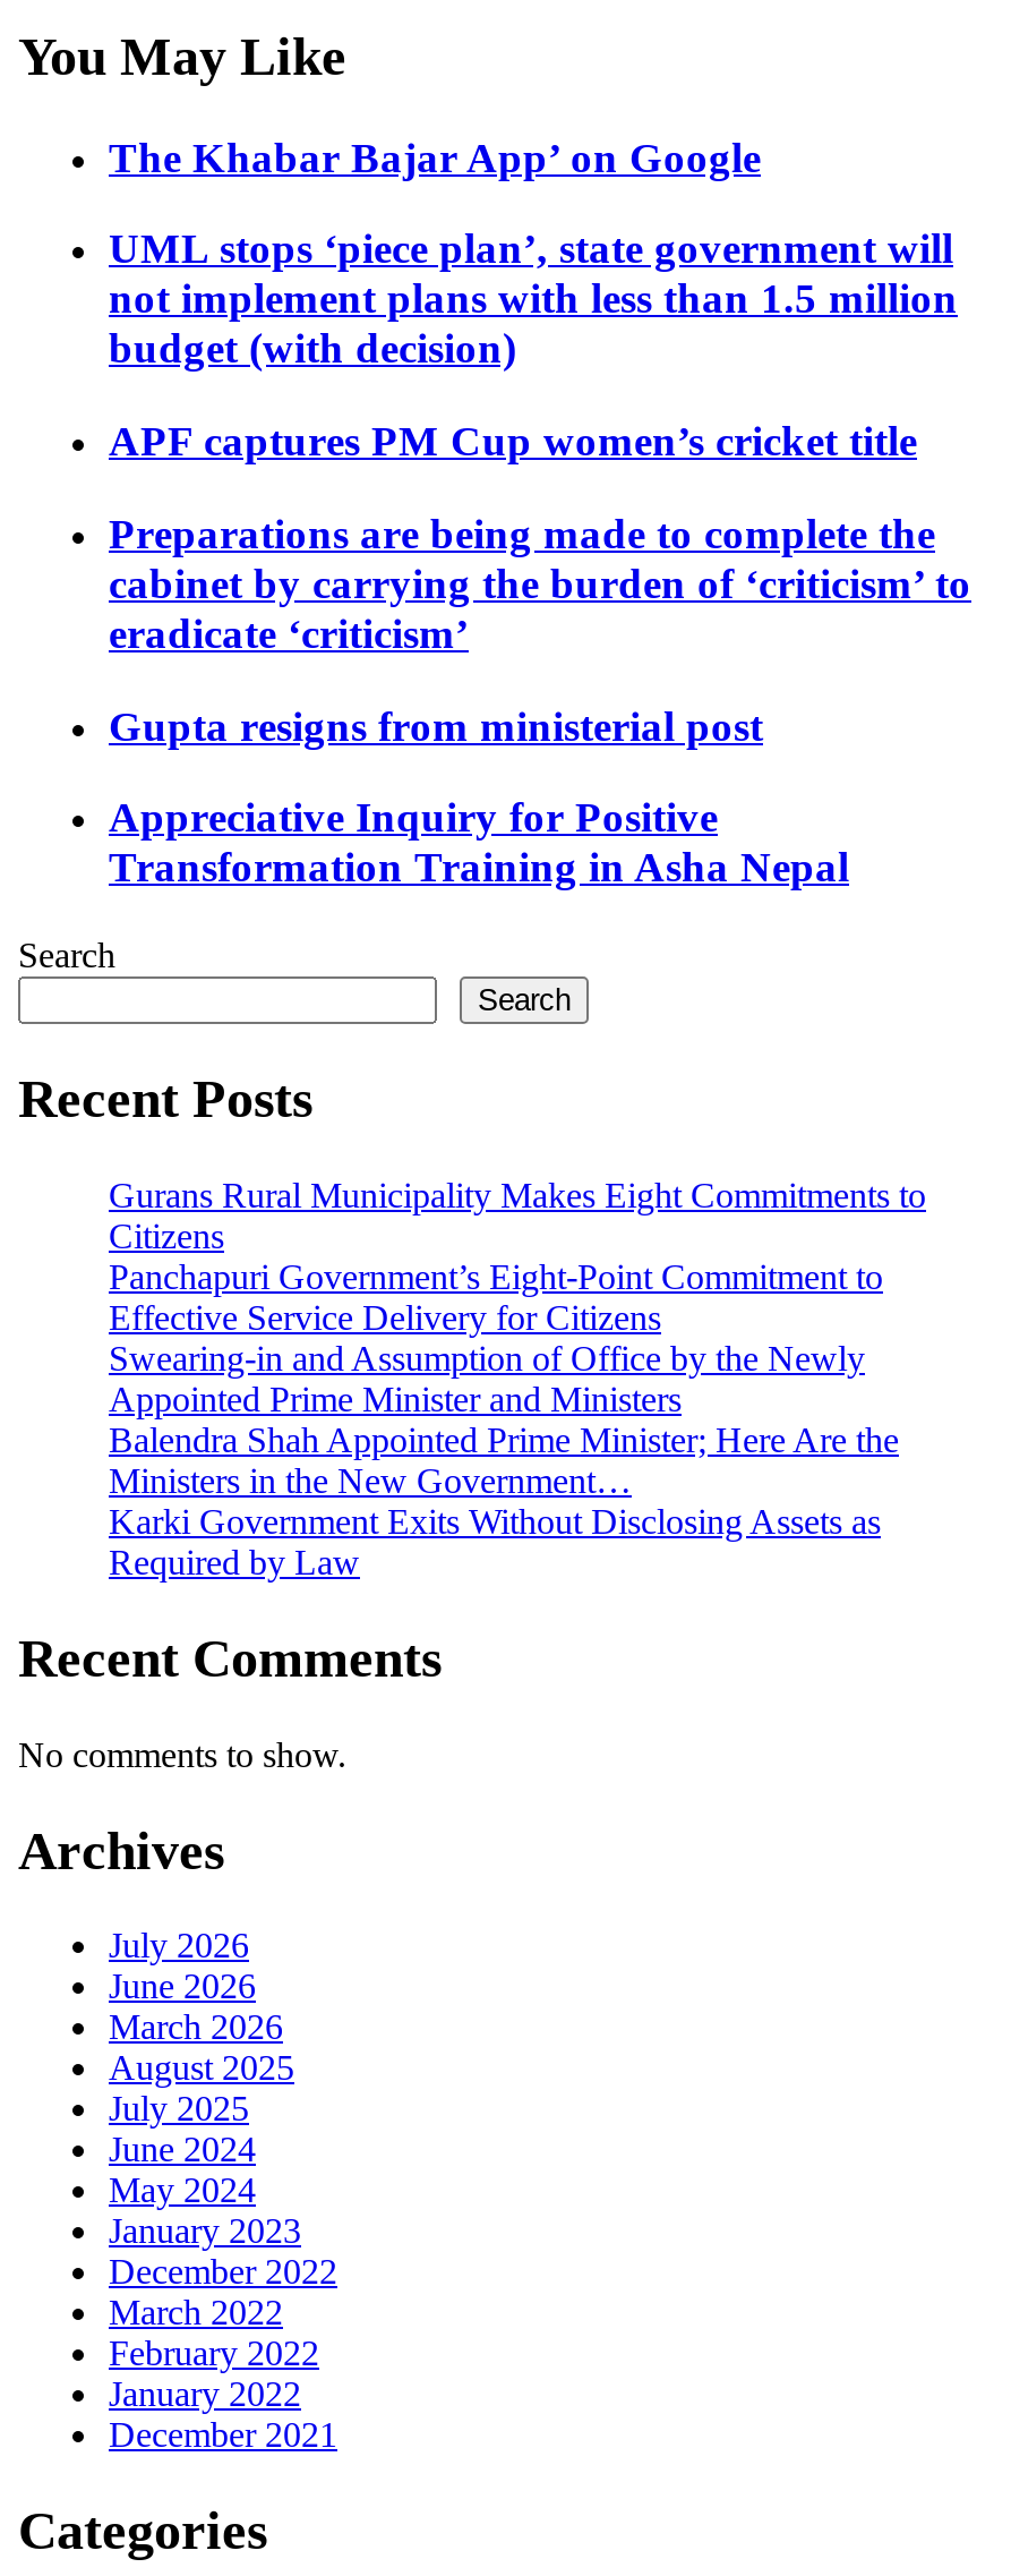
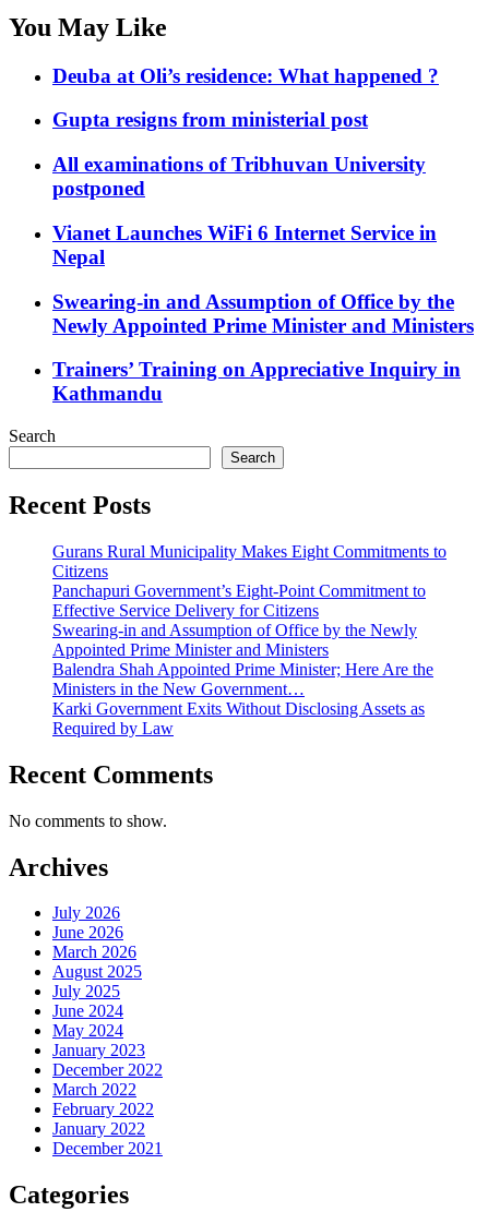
- The Khabar Bajar App’ on Google
- UML stops ‘piece plan’, state government will
- not implement plans with less than 1.5 million
- budget (with decision)
- APF captures PM Cup women’s cricket title
- Preparations are being made to complete the
- cabinet by carrying the burden of ‘criticism’ to
- eradicate ‘criticism’
+ Deuba at Oli’s residence: What happened ?

moved up: Gupta resigns from ministerial post

- Appreciative Inquiry for Positive
- Transformation Training in Asha Nepal
+ All examinations of Tribhuvan University
+ postponed
+ Vianet Launches WiFi 6 Internet Service in
+ Nepal
+ Swearing-in and Assumption of Office by the
+ Newly Appointed Prime Minister and Ministers
+ Trainers’ Training on Appreciative Inquiry in
+ Kathmandu
